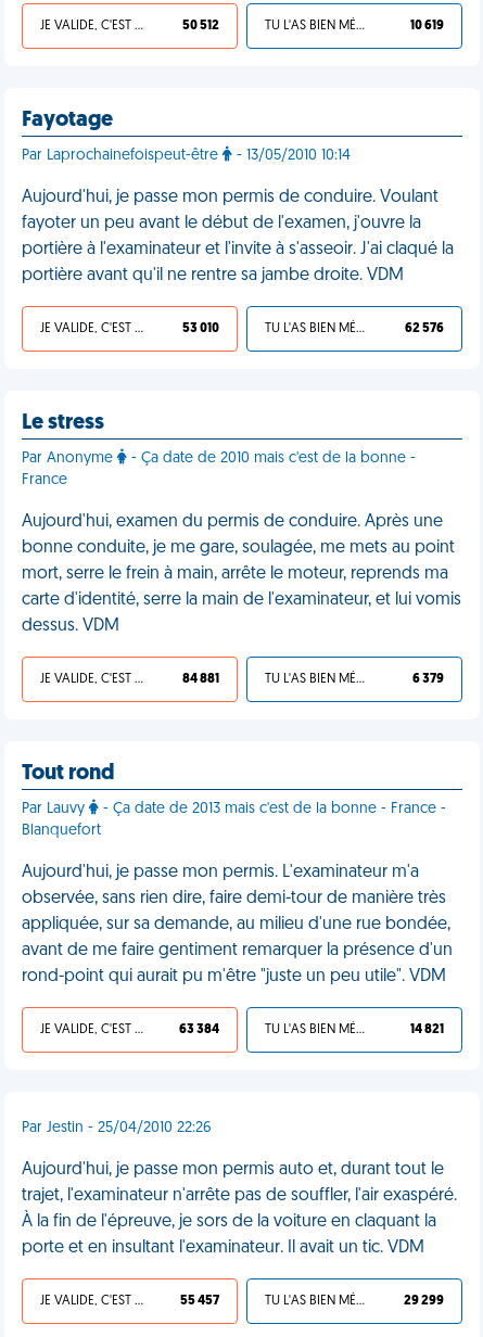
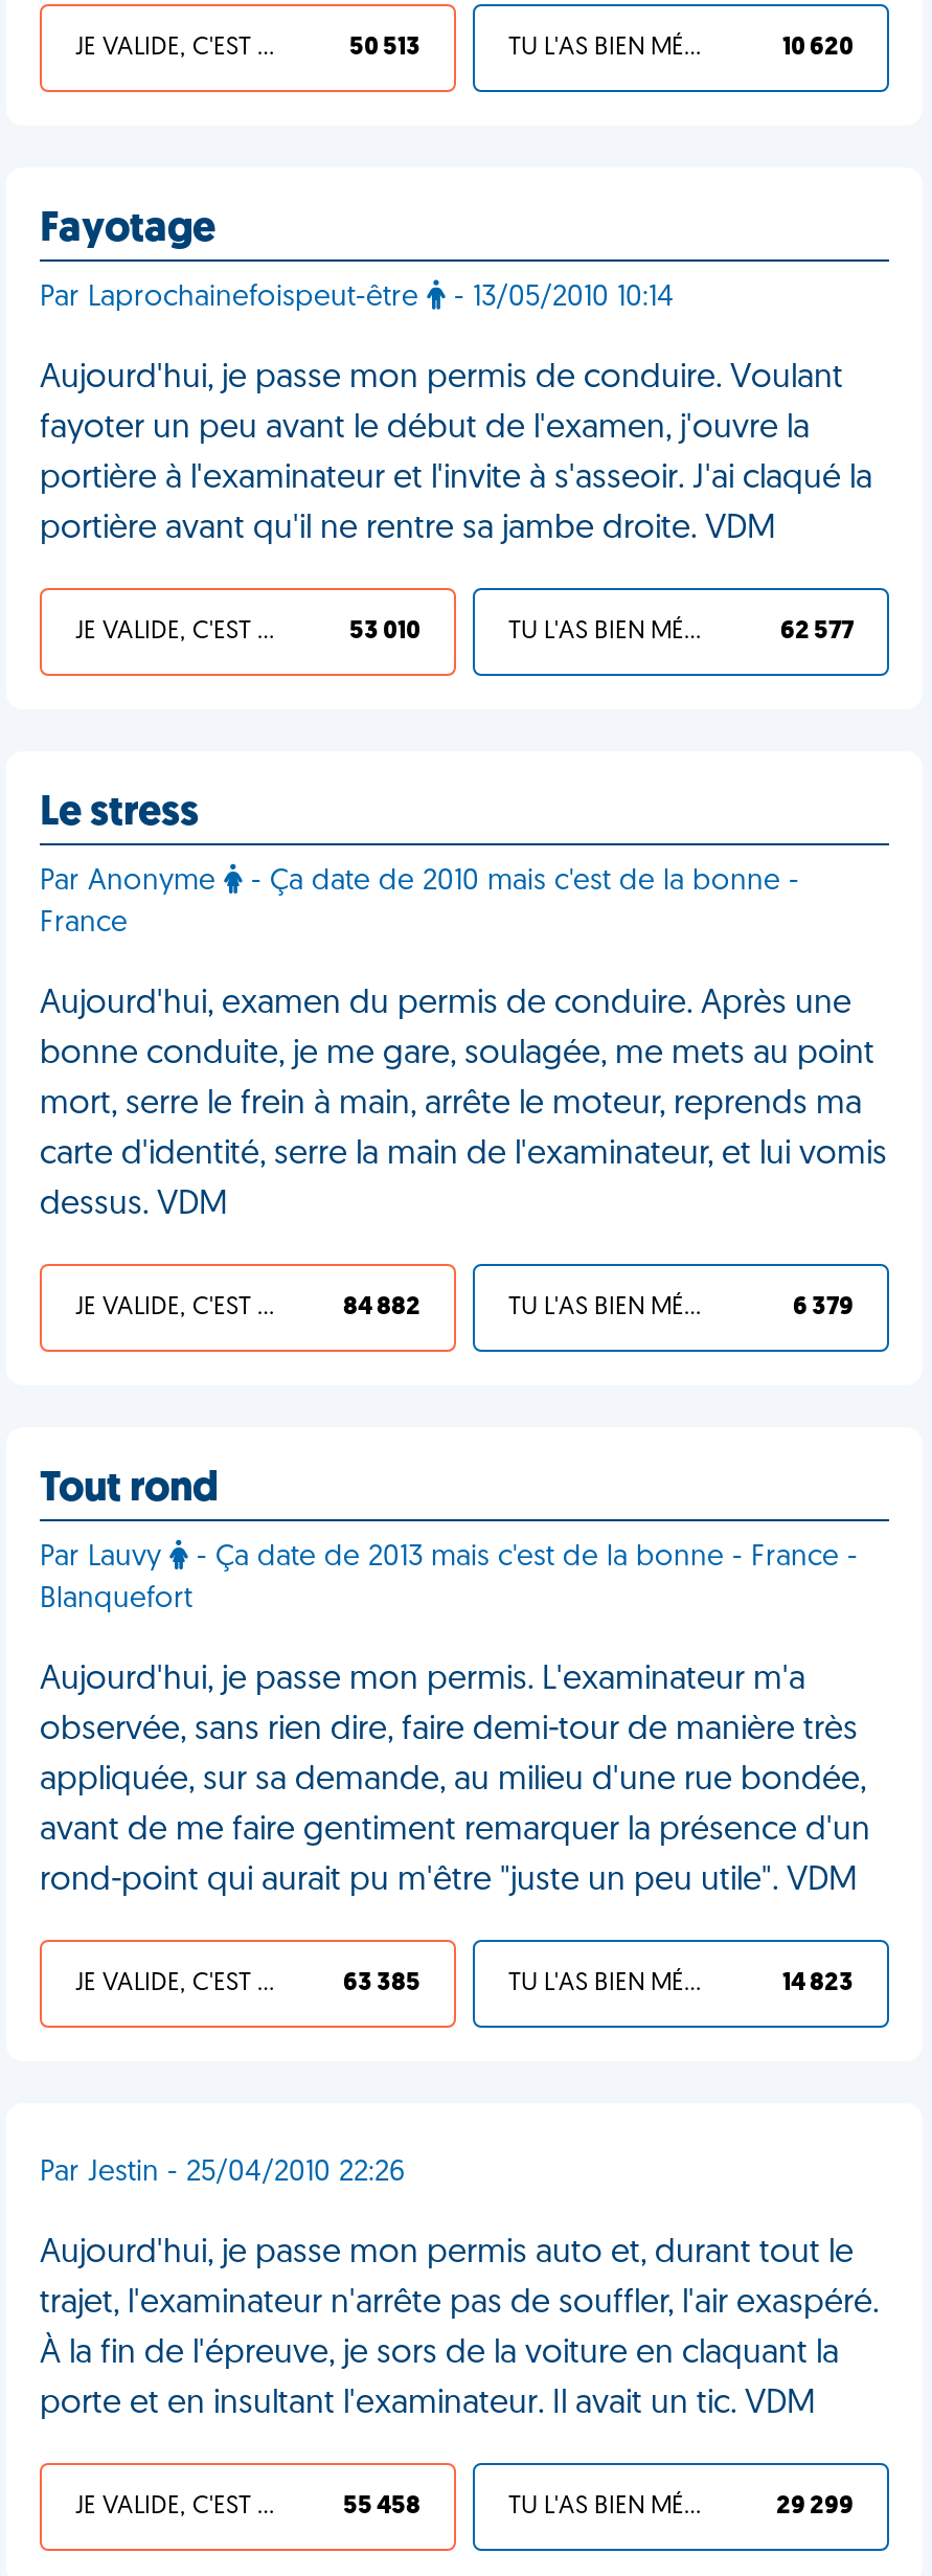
- 50 512
+ 50 513

- 10 619
+ 10 620

- 62 576
+ 62 577

- 84 881
+ 84 882

- 63 384
+ 63 385

- 14 821
+ 14 823

- 55 457
+ 55 458
